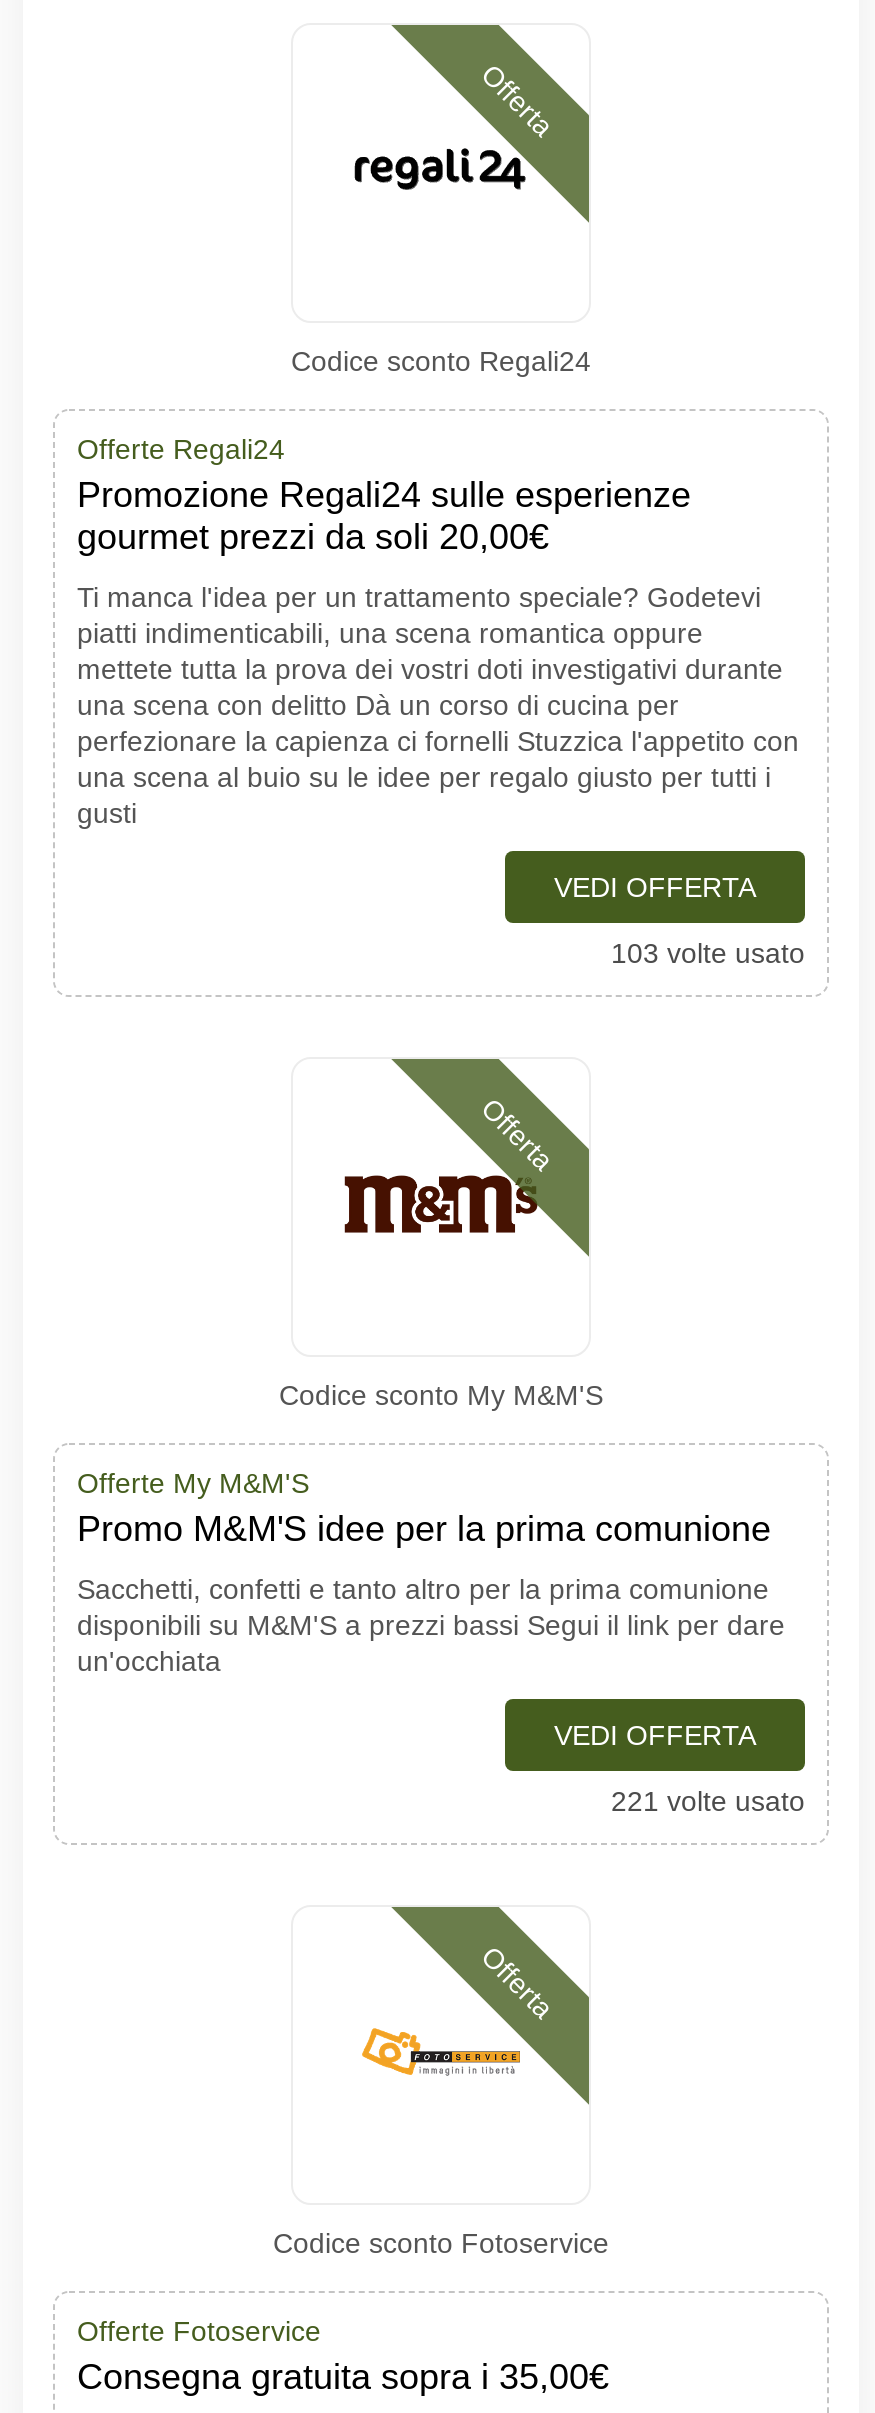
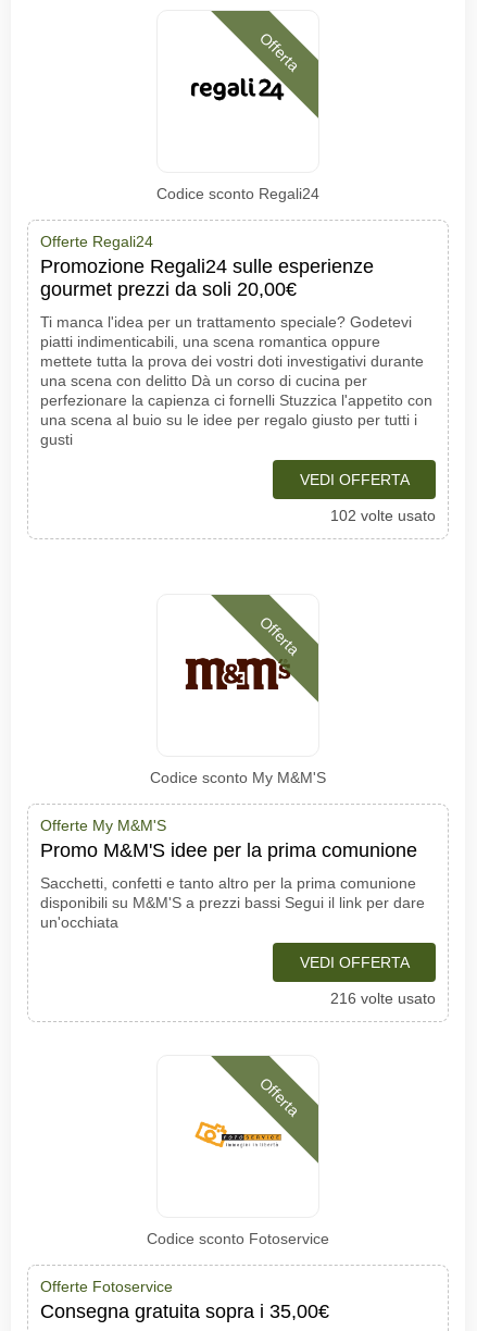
- 103 volte usato
+ 102 volte usato

- 221 volte usato
+ 216 volte usato
